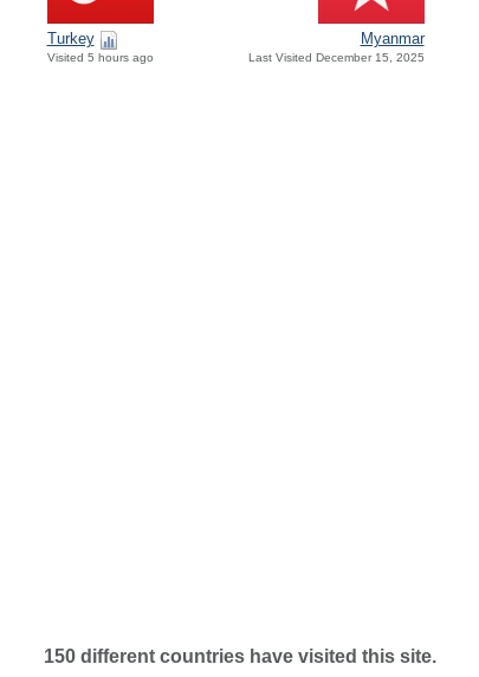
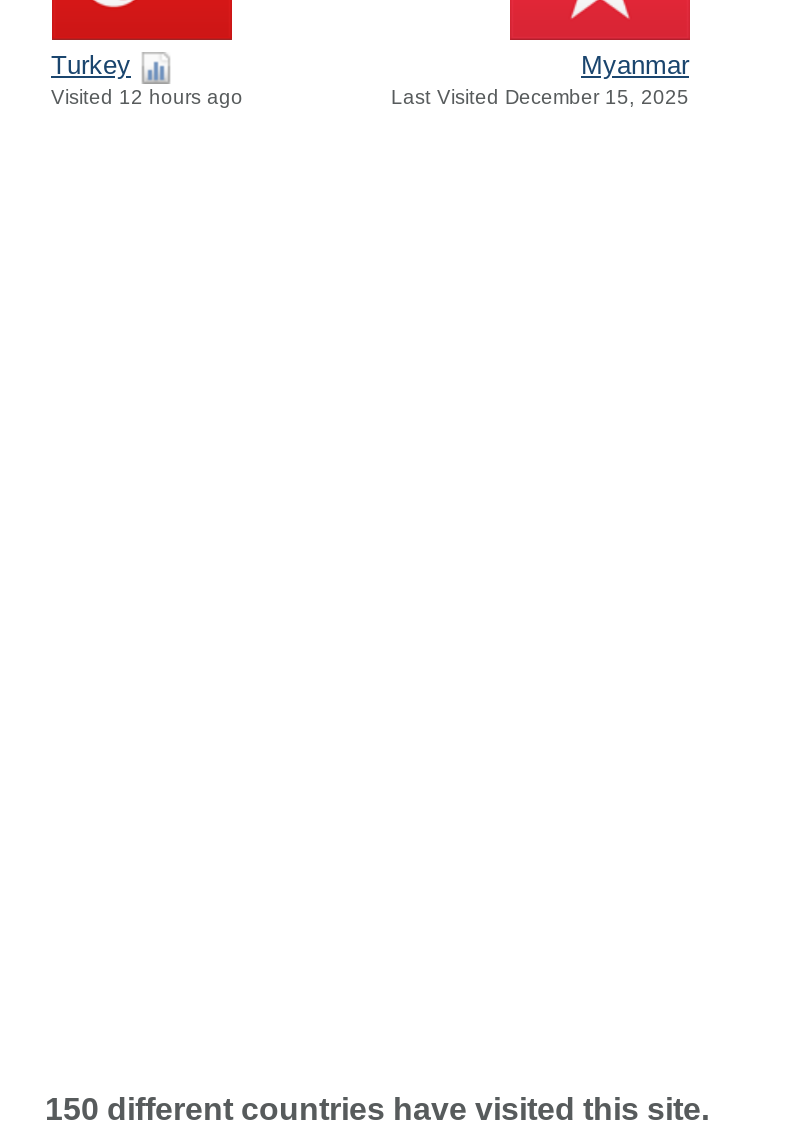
- Visited 5 hours ago
+ Visited 12 hours ago
